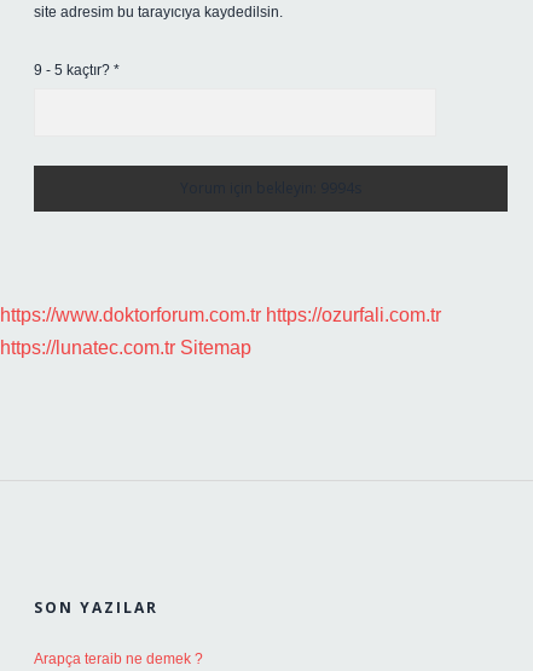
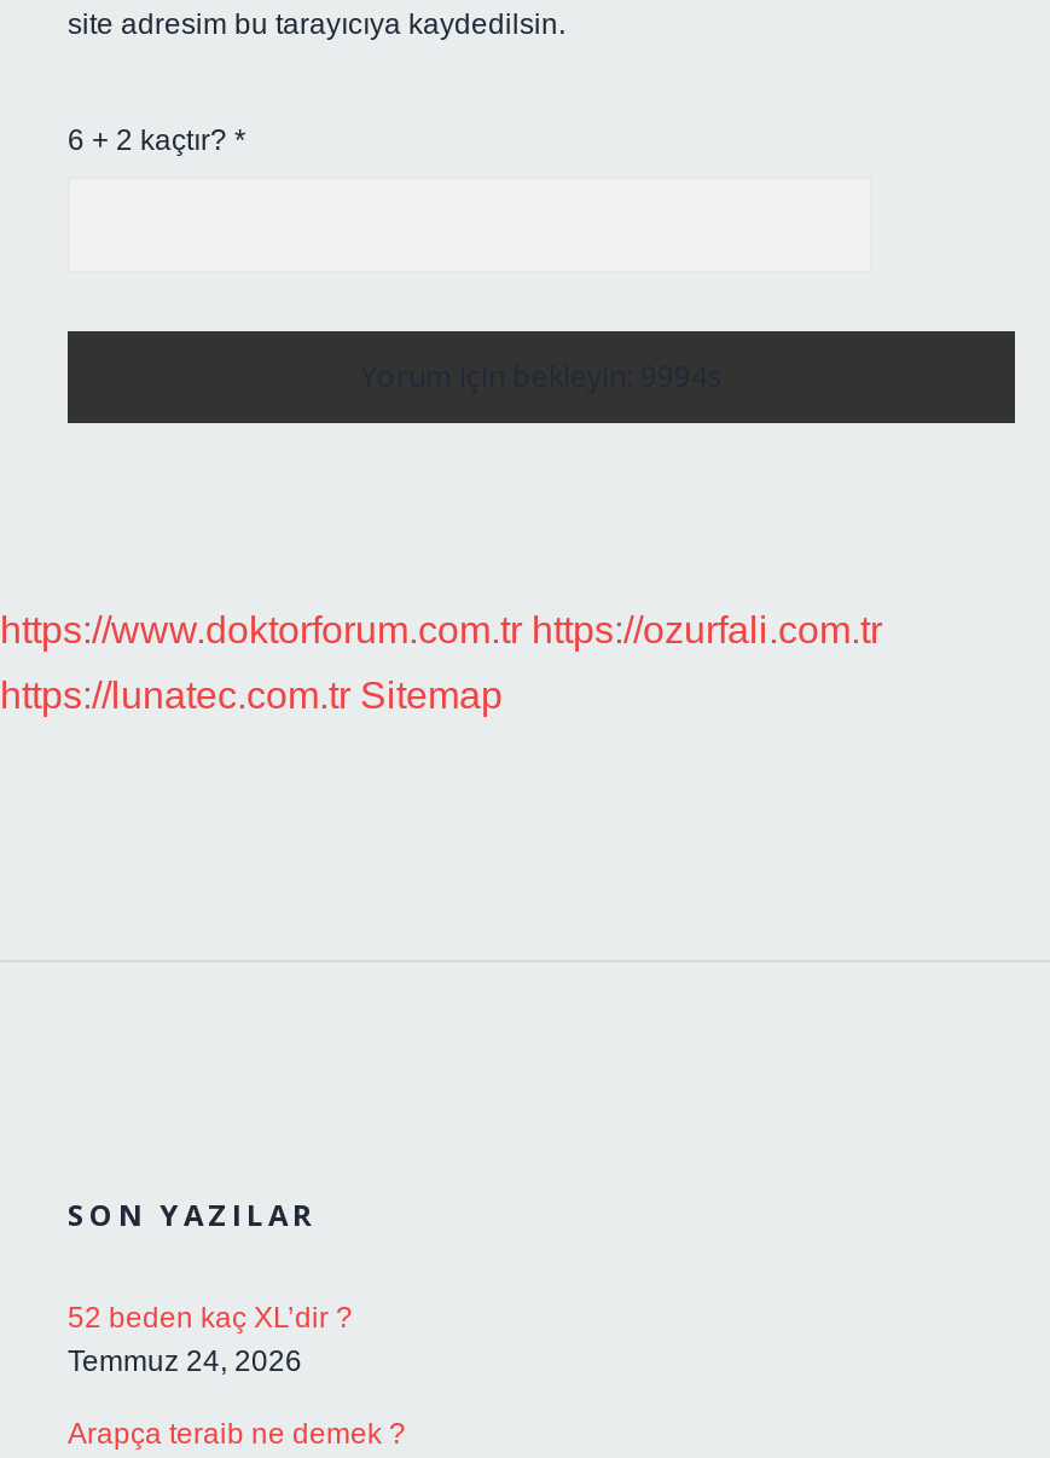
- 9 - 5 kaçtır? *
+ 6 + 2 kaçtır? *

+ 52 beden kaç XL’dir ?
+ Temmuz 24, 2026
